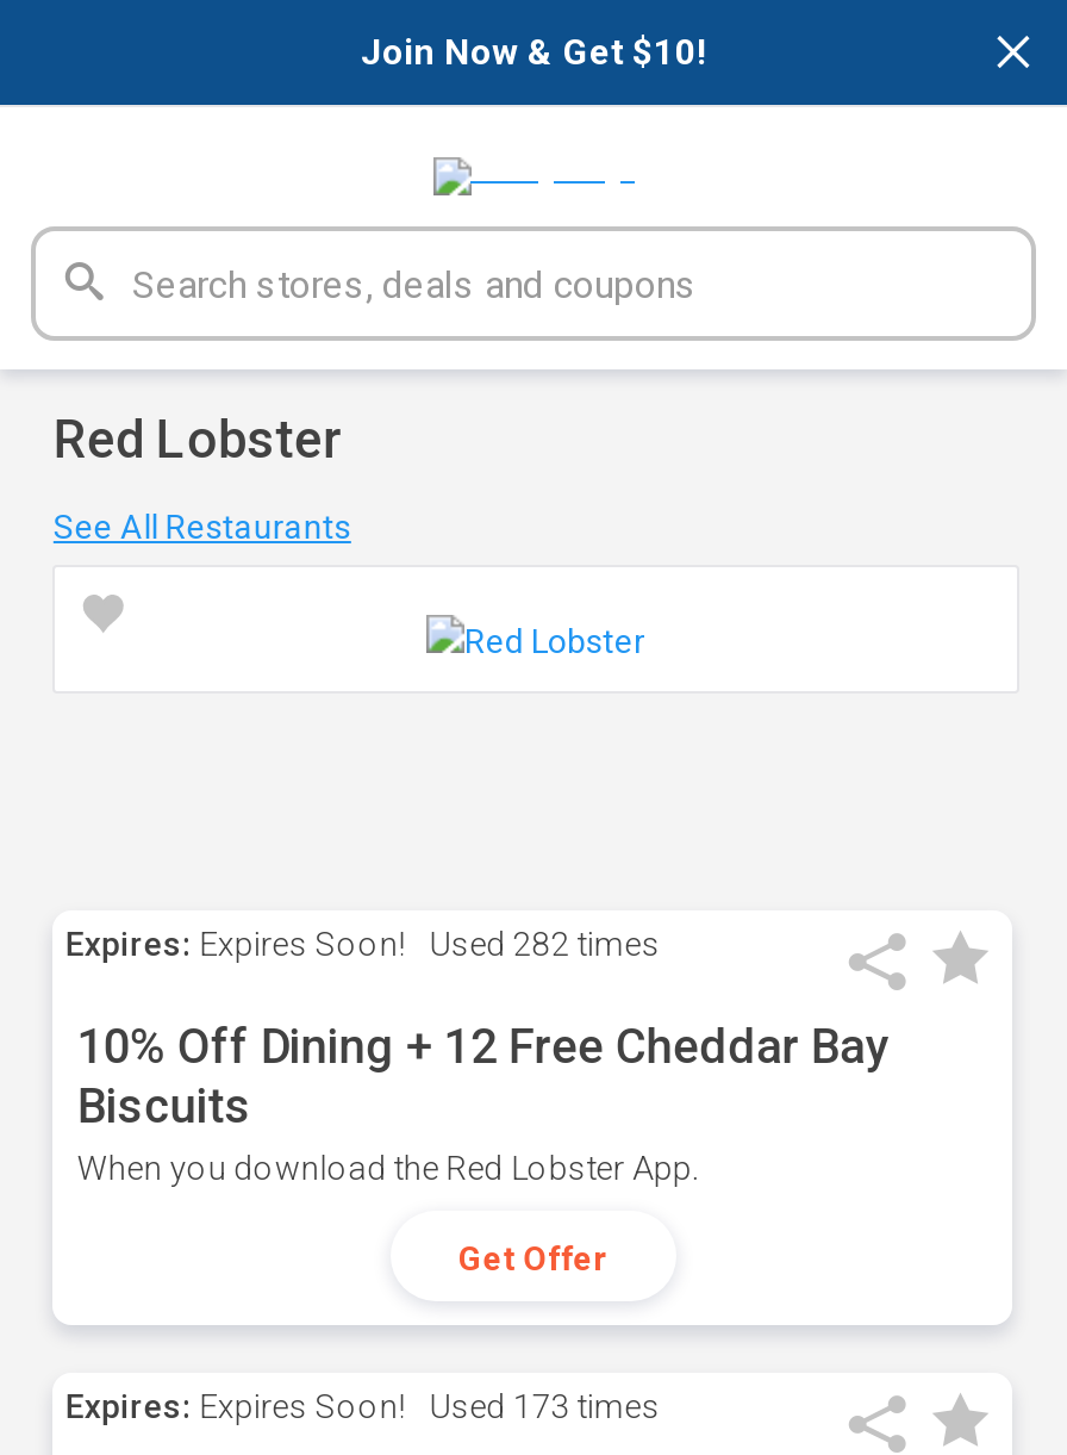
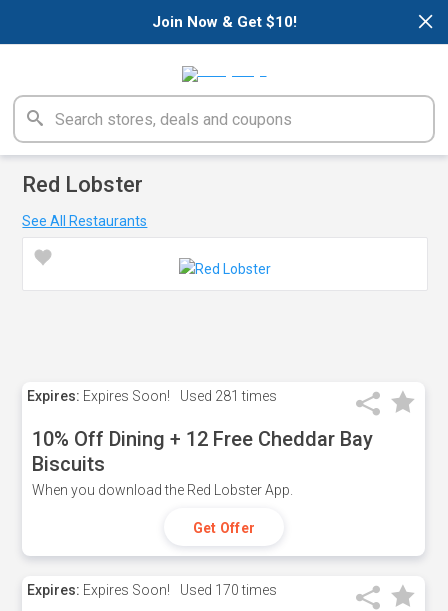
- Expires: Expires Soon! Used 282 times
+ Expires: Expires Soon! Used 281 times

- Expires: Expires Soon! Used 173 times
+ Expires: Expires Soon! Used 170 times
